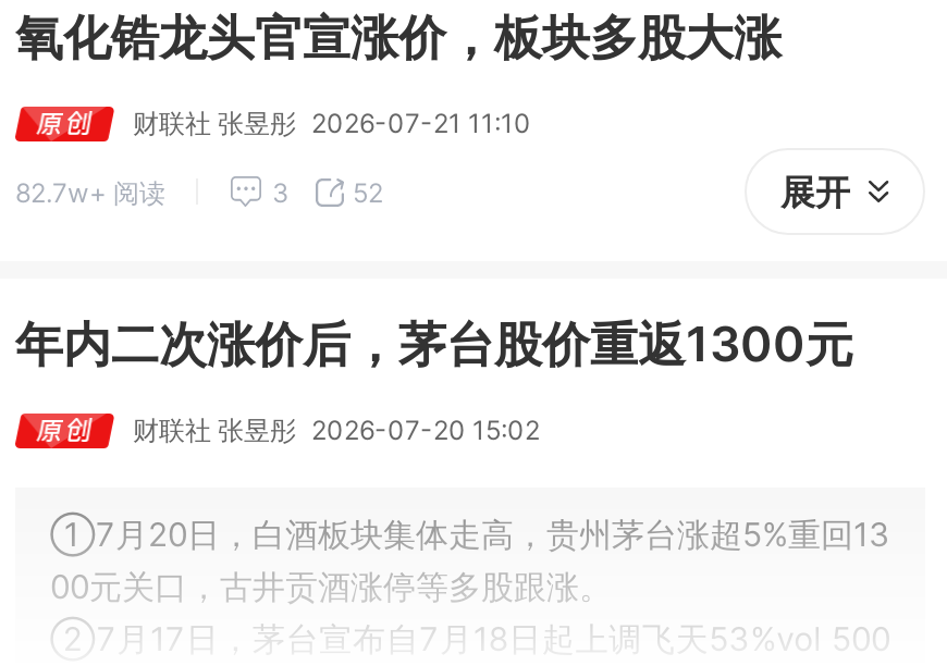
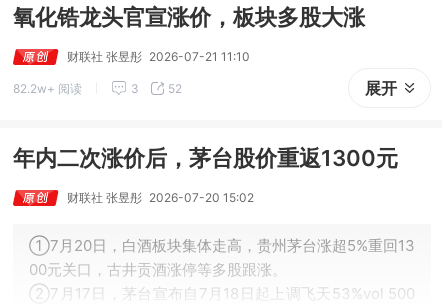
- 82.7w+ 阅读
+ 82.2w+ 阅读
